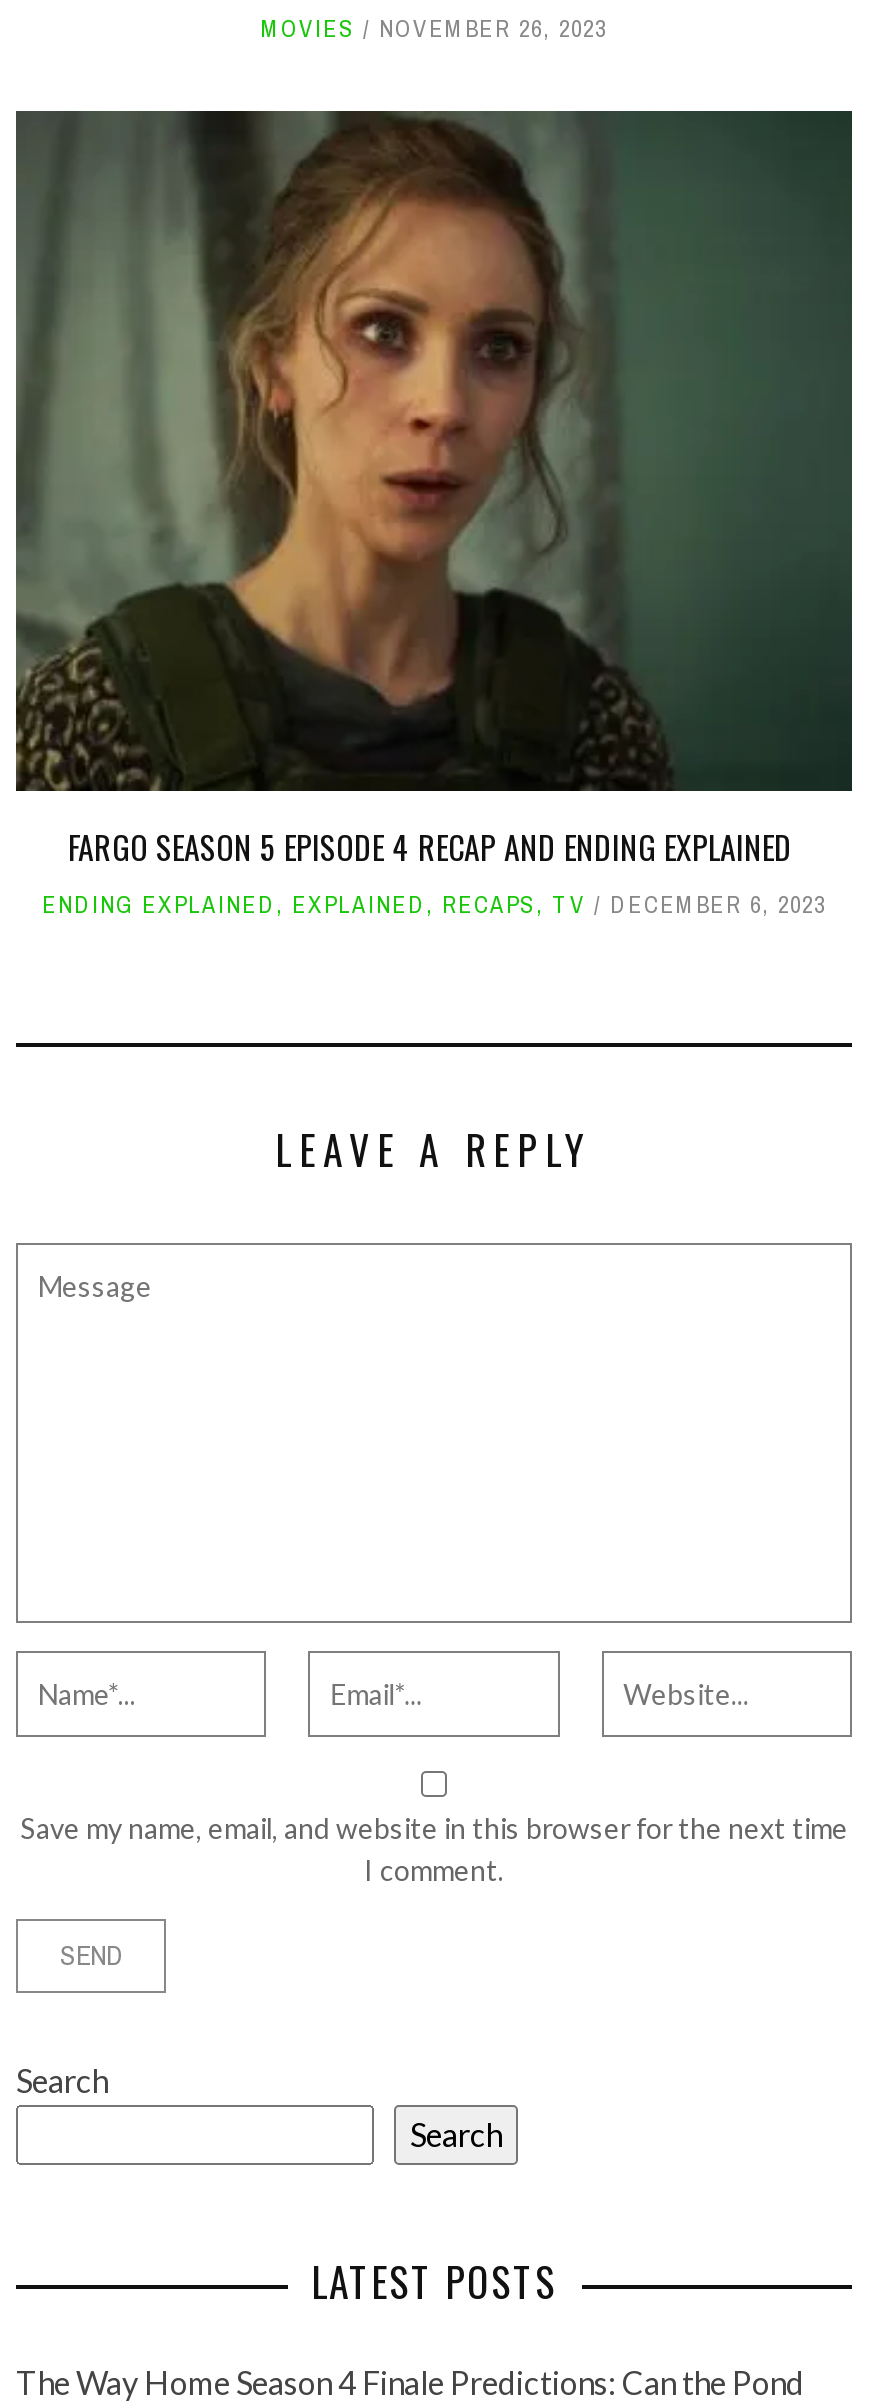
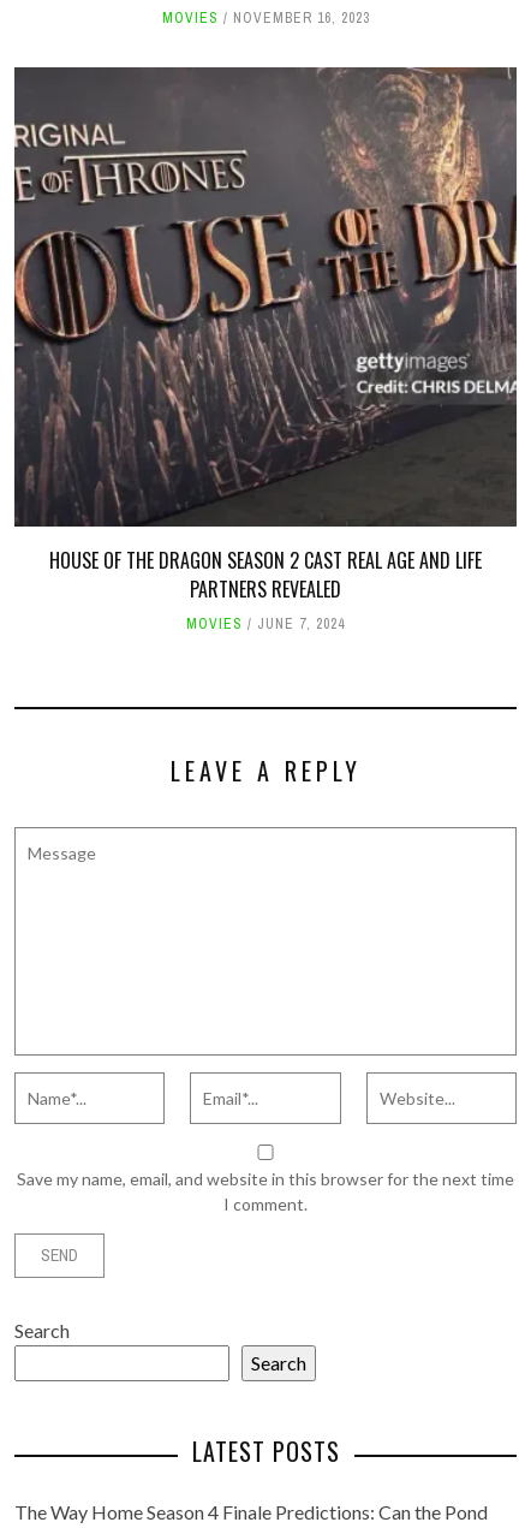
- MOVIES NOVEMBER 26, 2023
+ MOVIES NOVEMBER 16, 2023

- [image]
- FARGO SEASON 5 EPISODE 4 RECAP AND ENDING EXPLAINED
- ENDING EXPLAINED, EXPLAINED, RECAPS, TV
- DECEMBER 6, 2023
+ [image]
+ HOUSE OF THE DRAGON SEASON 2 CAST REAL AGE AND LIFE
+ PARTNERS REVEALED
+ MOVIES
+ JUNE 7, 2024
